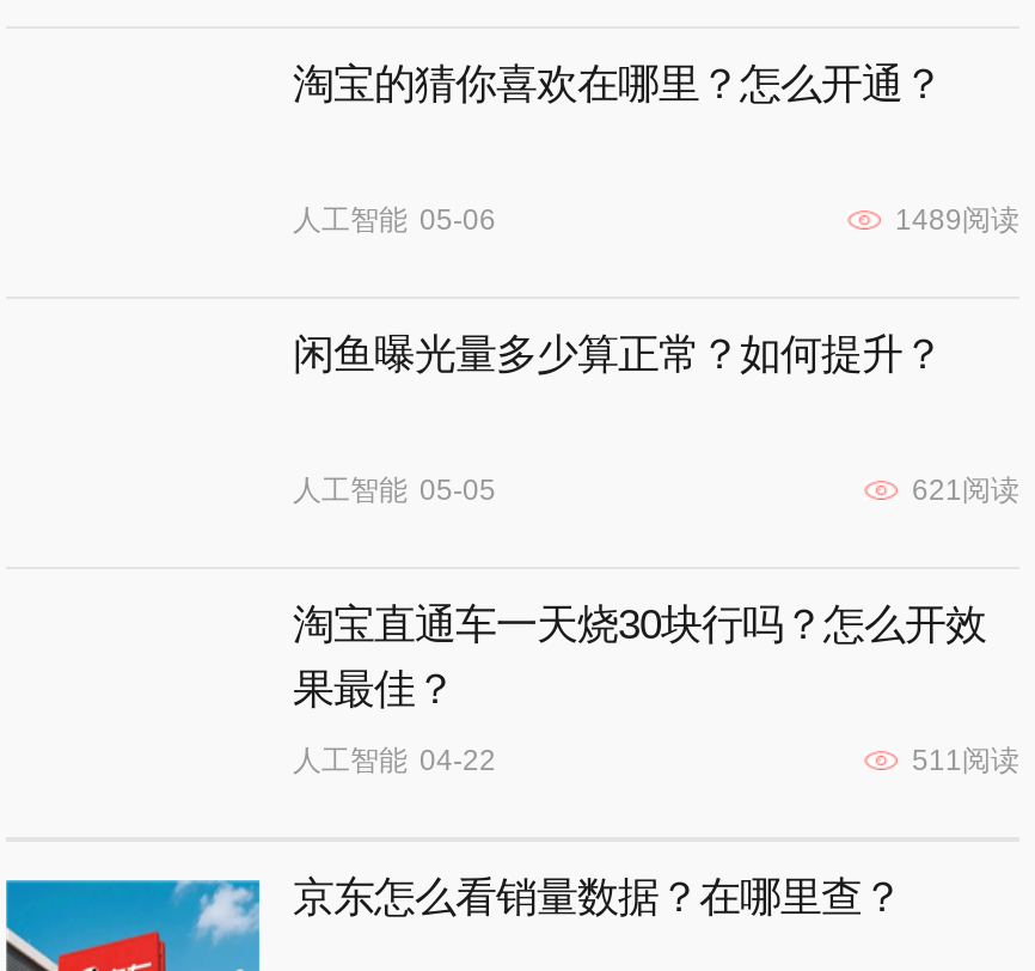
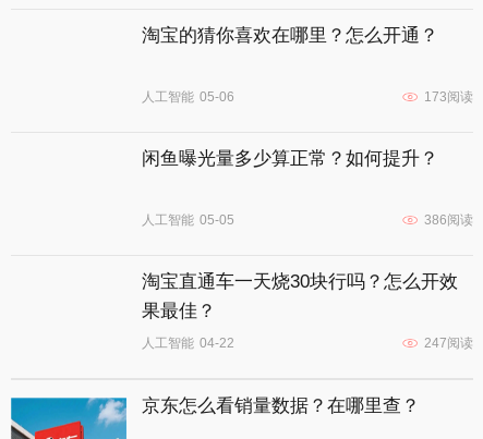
- 1489阅读
+ 173阅读

- 621阅读
+ 386阅读

- 511阅读
+ 247阅读
